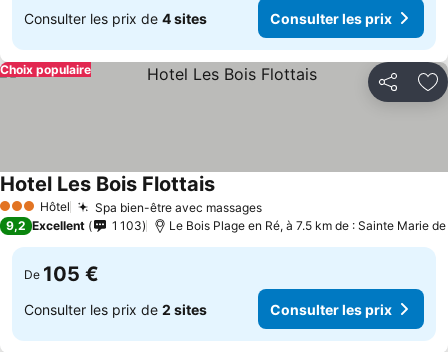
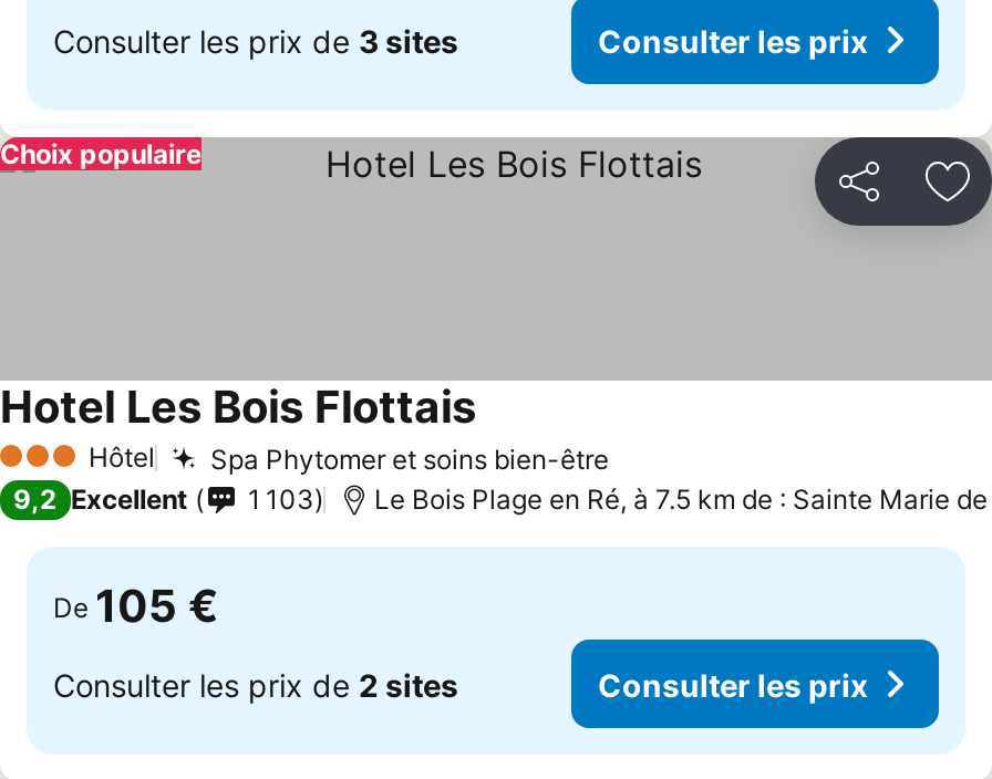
- Consulter les prix de 4 sites
+ Consulter les prix de 3 sites

- Spa bien-être avec massages
+ Spa Phytomer et soins bien-être
